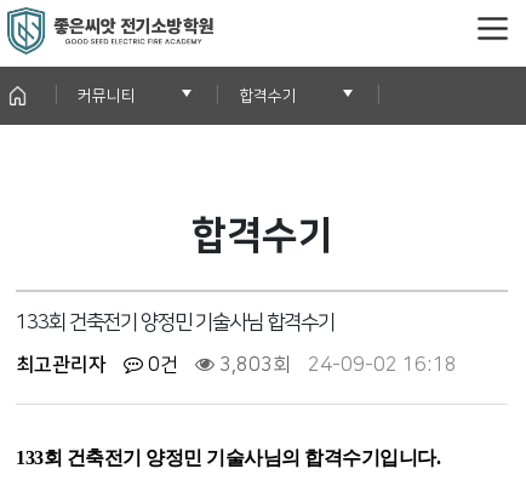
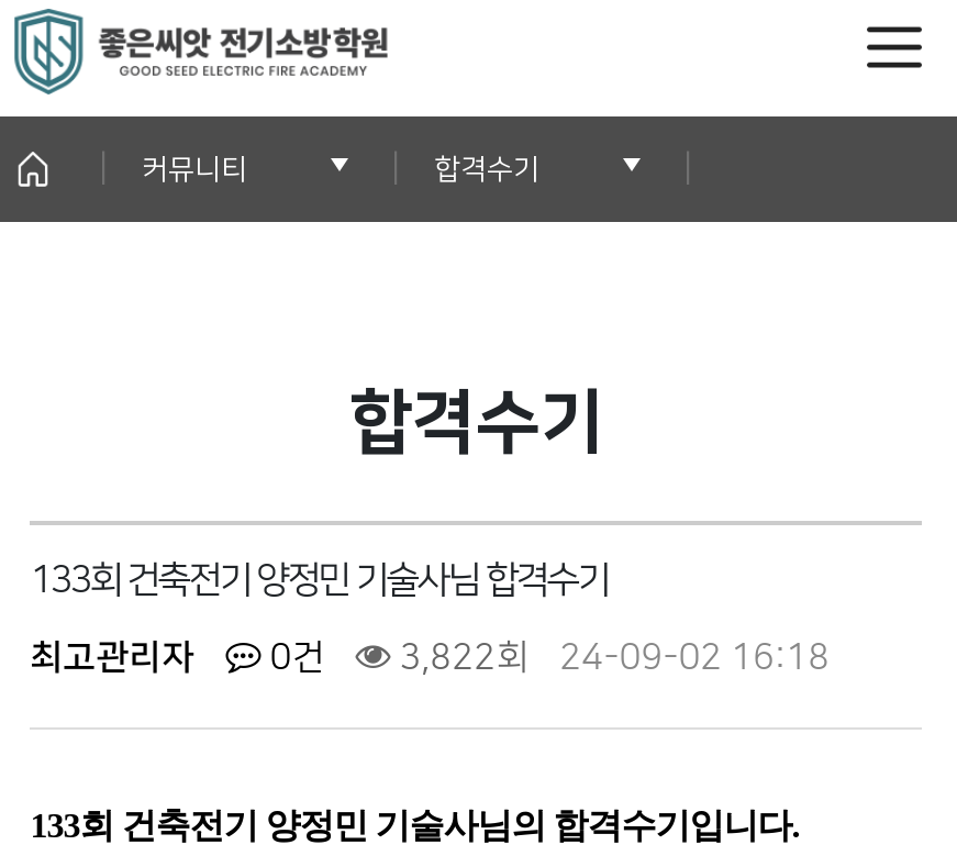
- 최고관리자 0건 3,803회 24-09-02 16:18
+ 최고관리자 0건 3,822회 24-09-02 16:18
